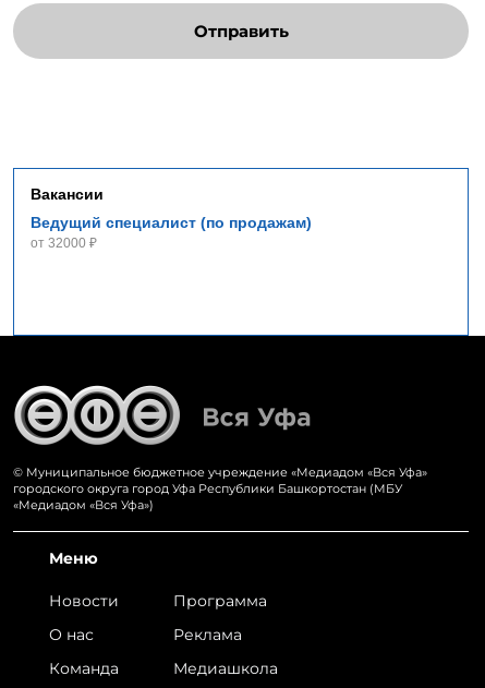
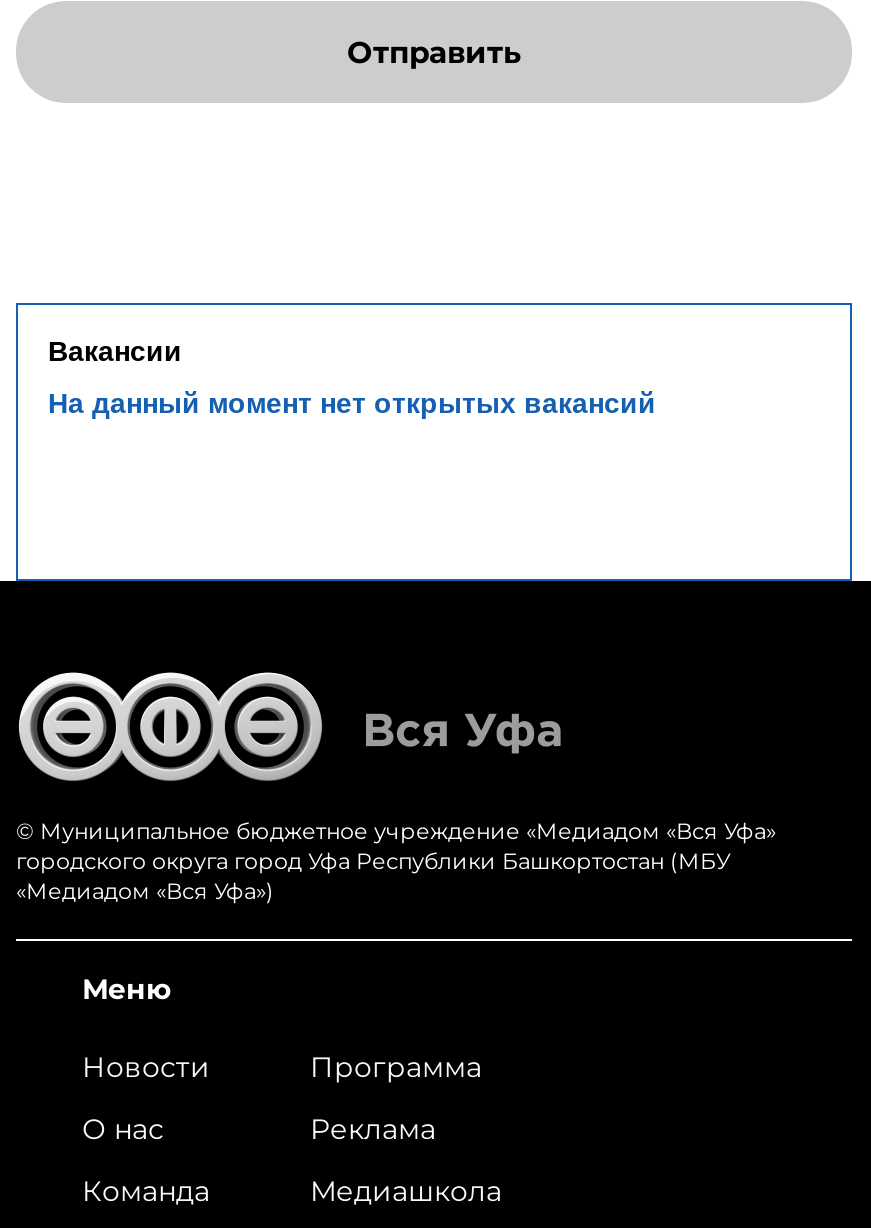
- Ведущий специалист (по продажам)
- от 32000 ₽
+ На данный момент нет открытых вакансий
